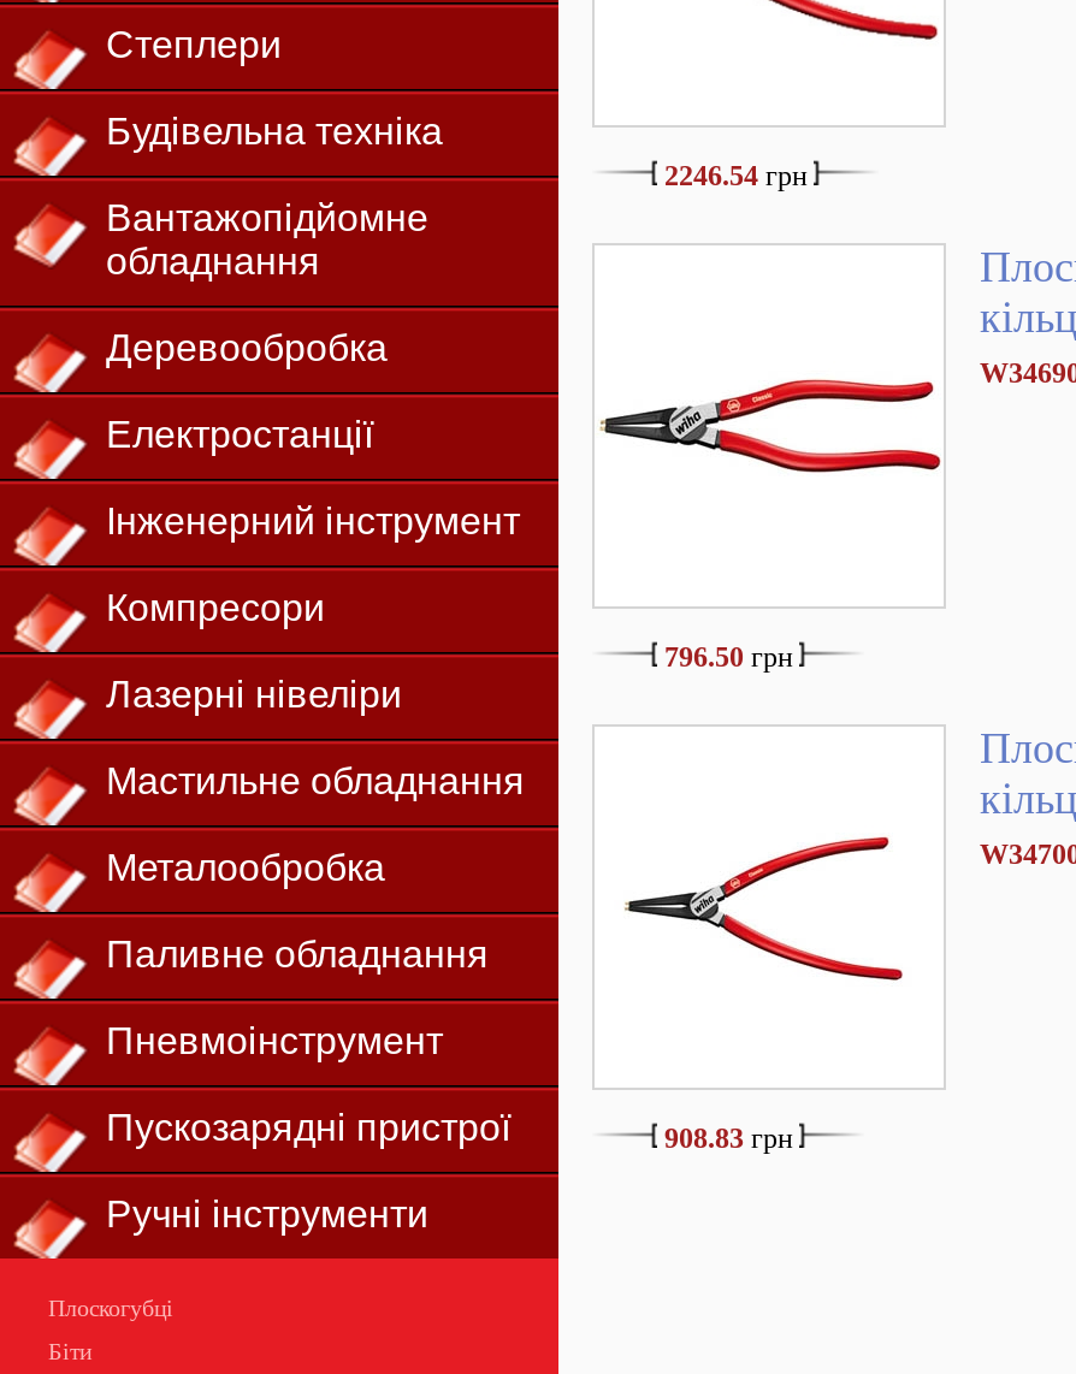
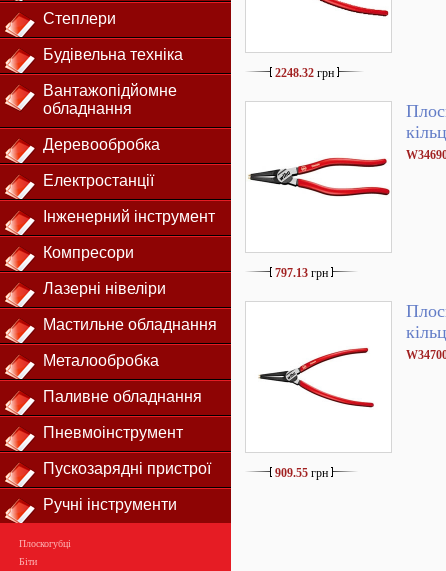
- 2246.54 грн
+ 2248.32 грн

- 796.50 грн
+ 797.13 грн

- 908.83 грн
+ 909.55 грн
